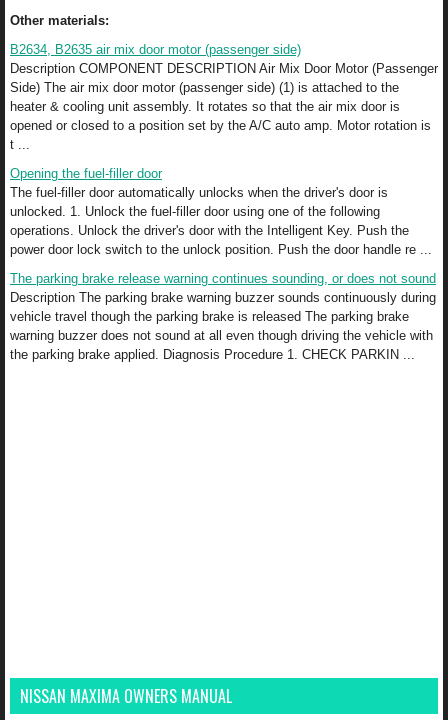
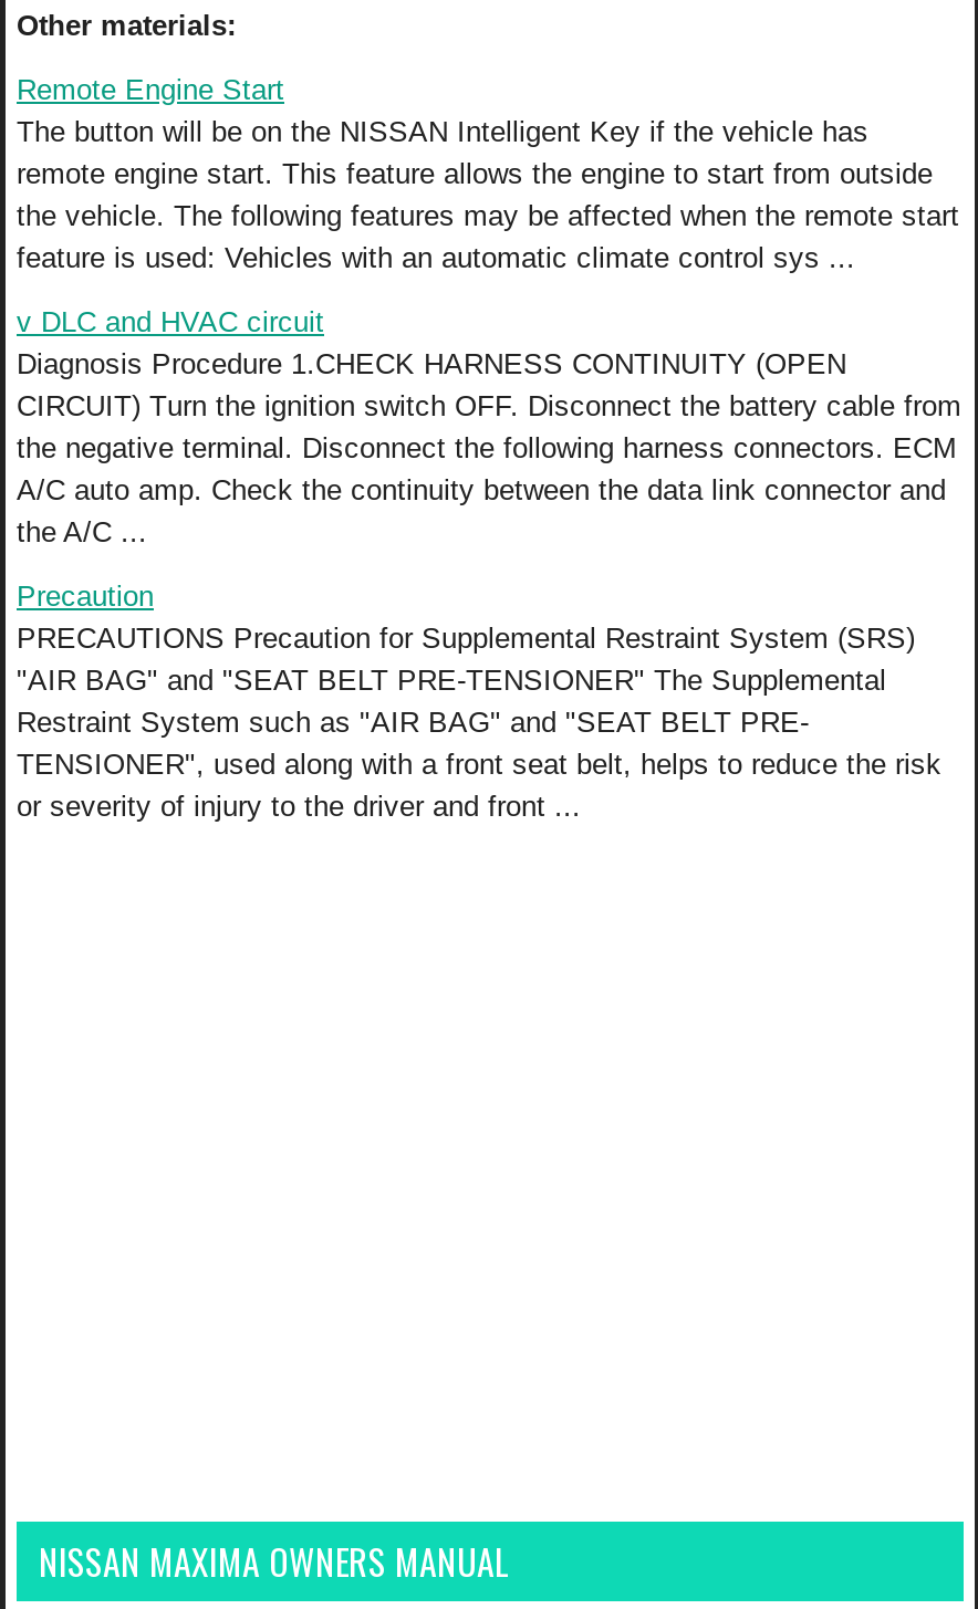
- B2634, B2635 air mix door motor (passenger side)
- Description COMPONENT DESCRIPTION Air Mix Door Motor (Passenger
- Side) The air mix door motor (passenger side) (1) is attached to the
- heater & cooling unit assembly. It rotates so that the air mix door is
- opened or closed to a position set by the A/C auto amp. Motor rotation is
- t ...
+ Remote Engine Start
+ The button will be on the NISSAN Intelligent Key if the vehicle has
+ remote engine start. This feature allows the engine to start from outside
+ the vehicle. The following features may be affected when the remote start
+ feature is used: Vehicles with an automatic climate control sys ...

- Opening the fuel-filler door
- The fuel-filler door automatically unlocks when the driver's door is
- unlocked. 1. Unlock the fuel-filler door using one of the following
- operations. Unlock the driver's door with the Intelligent Key. Push the
- power door lock switch to the unlock position. Push the door handle re ...
+ v DLC and HVAC circuit
+ Diagnosis Procedure 1.CHECK HARNESS CONTINUITY (OPEN
+ CIRCUIT) Turn the ignition switch OFF. Disconnect the battery cable from
+ the negative terminal. Disconnect the following harness connectors. ECM
+ A/C auto amp. Check the continuity between the data link connector and
+ the A/C ...

- The parking brake release warning continues sounding, or does not sound
- Description The parking brake warning buzzer sounds continuously during
- vehicle travel though the parking brake is released The parking brake
- warning buzzer does not sound at all even though driving the vehicle with
- the parking brake applied. Diagnosis Procedure 1. CHECK PARKIN ...
+ Precaution
+ PRECAUTIONS Precaution for Supplemental Restraint System (SRS)
+ "AIR BAG" and "SEAT BELT PRE-TENSIONER" The Supplemental
+ Restraint System such as "AIR BAG" and "SEAT BELT PRE-
+ TENSIONER", used along with a front seat belt, helps to reduce the risk
+ or severity of injury to the driver and front ...
